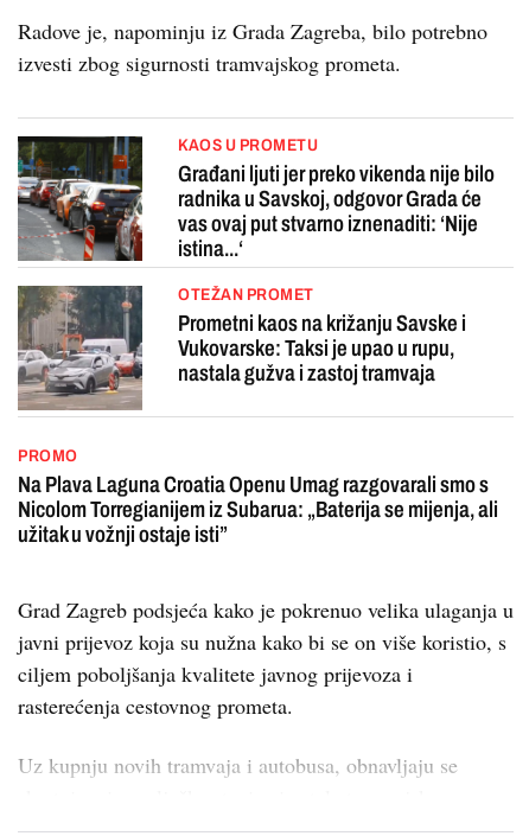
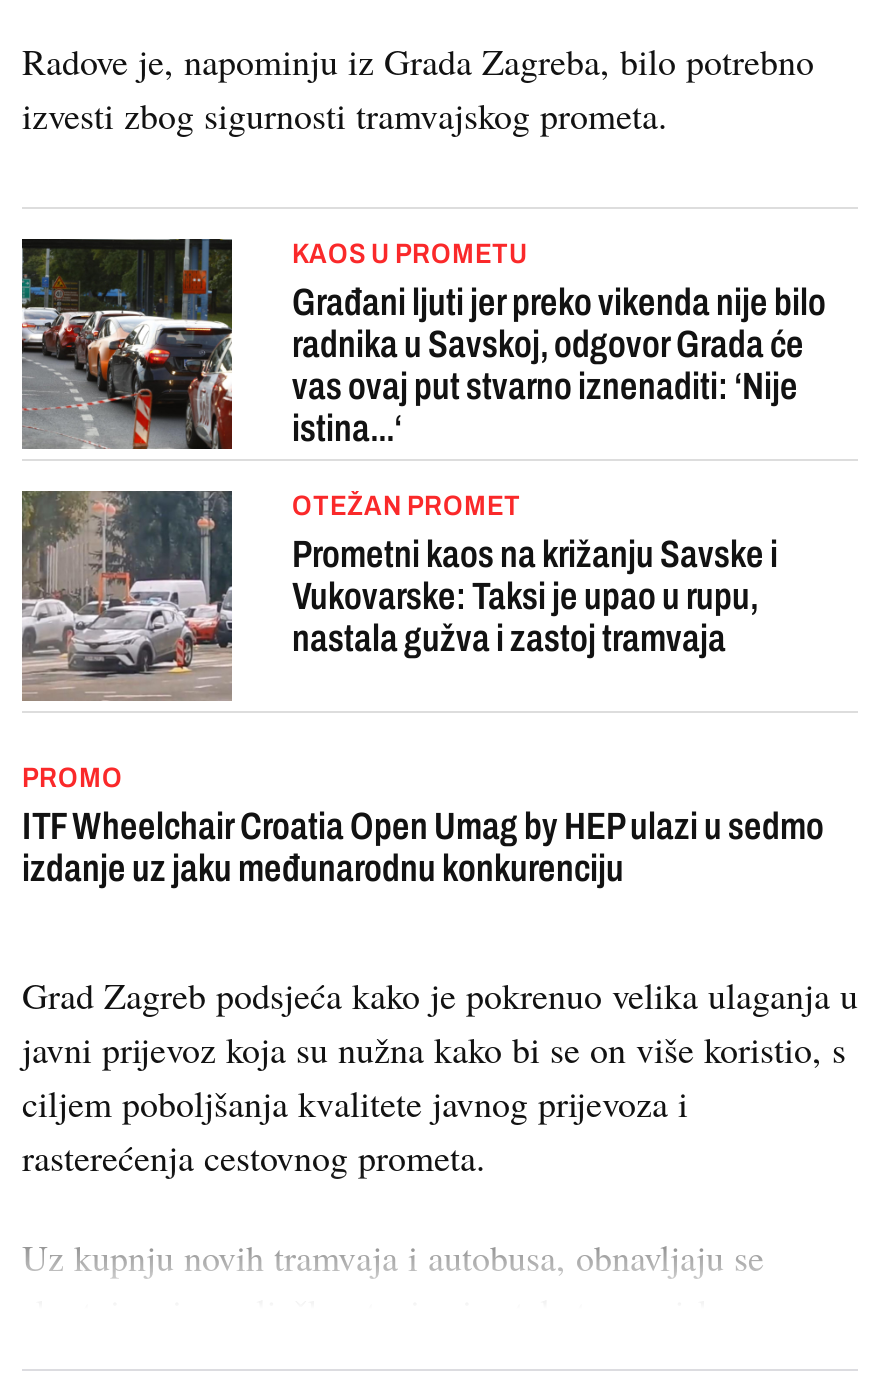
- Na Plava Laguna Croatia Openu Umag razgovarali smo s
- Nicolom Torregianijem iz Subarua: „Baterija se mijenja, ali
- užitak u vožnji ostaje isti”
+ ITF Wheelchair Croatia Open Umag by HEP ulazi u sedmo
+ izdanje uz jaku međunarodnu konkurenciju
